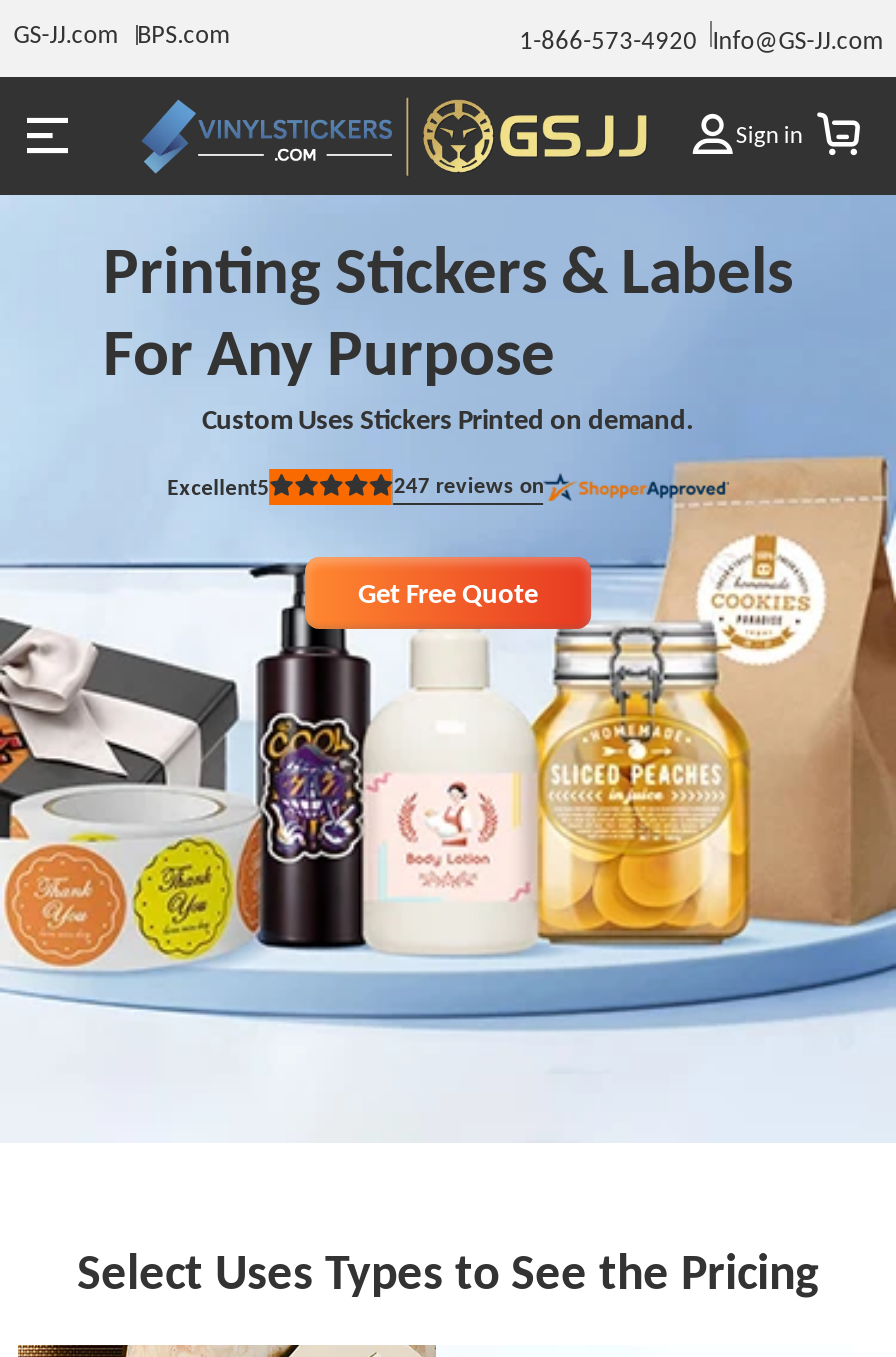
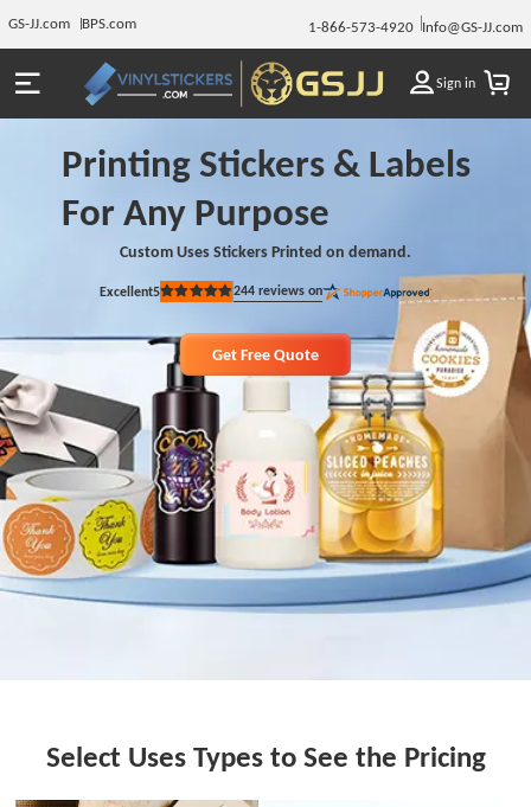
- 247 reviews on
+ 244 reviews on
